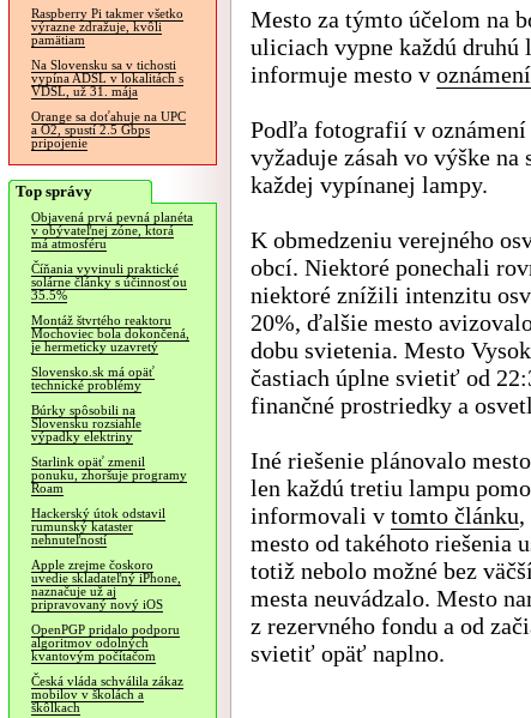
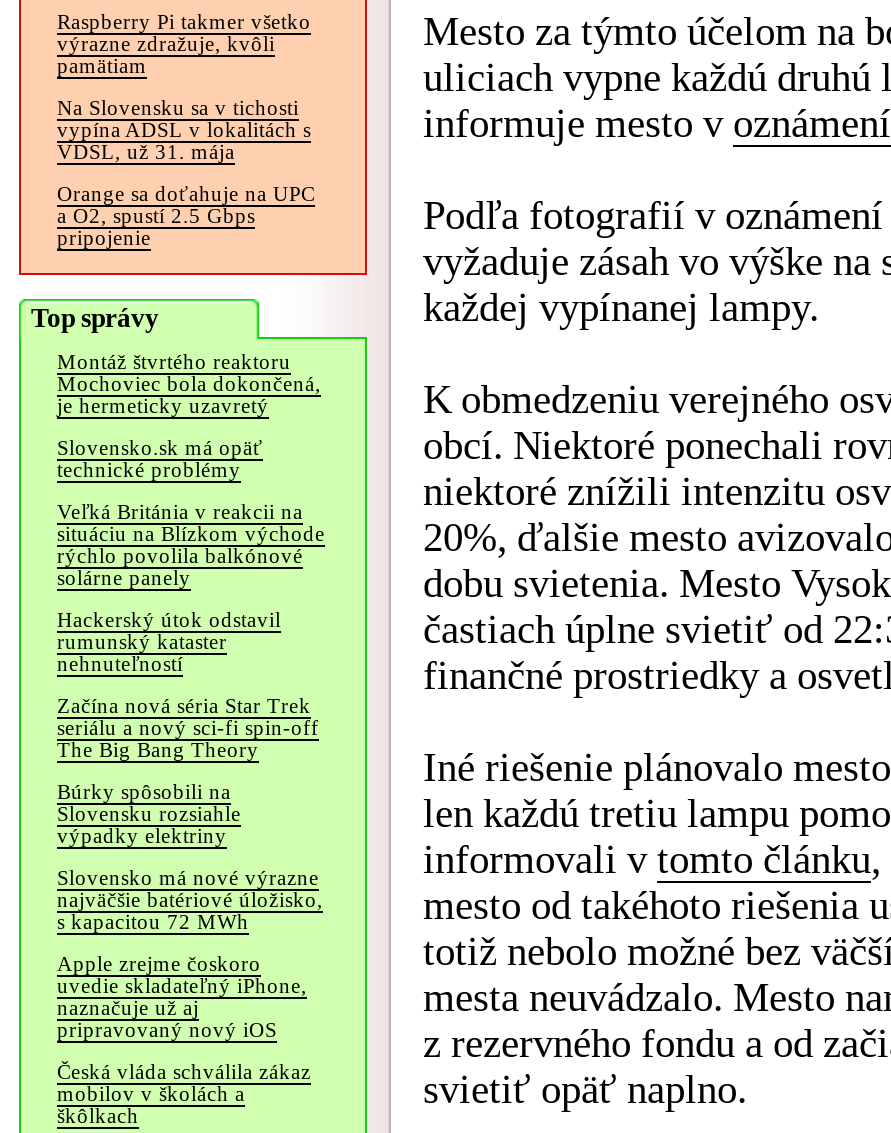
- Objavená prvá pevná planéta
- v obývateľnej zóne, ktorá
- má atmosféru
- Číňania vyvinuli praktické
- solárne články s účinnosťou
- 35.5%

+ Veľká Británia v reakcii na
+ situáciu na Blízkom východe
+ rýchlo povolila balkónové
+ solárne panely
+ Začína nová séria Star Trek
+ seriálu a nový sci-fi spin-off
+ The Big Bang Theory

moved up: Montáž štvrtého reaktoru | Mochoviec bola dokončená, | je hermeticky uzavretý | Slovensko.sk má opäť | technické problémy

moved down: Búrky spôsobili na | Slovensku rozsiahle | výpadky elektriny

- Starlink opäť zmenil
- ponuku, zhoršuje programy
- Roam
+ Slovensko má nové výrazne
+ najväčšie batériové úložisko,
+ s kapacitou 72 MWh

moved up: Hackerský útok odstavil | rumunský kataster | nehnuteľností

- OpenPGP pridalo podporu
- algoritmov odolných
- kvantovým počítačom
